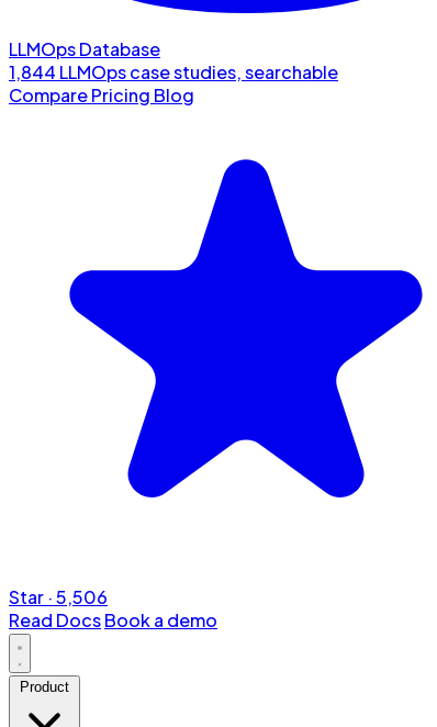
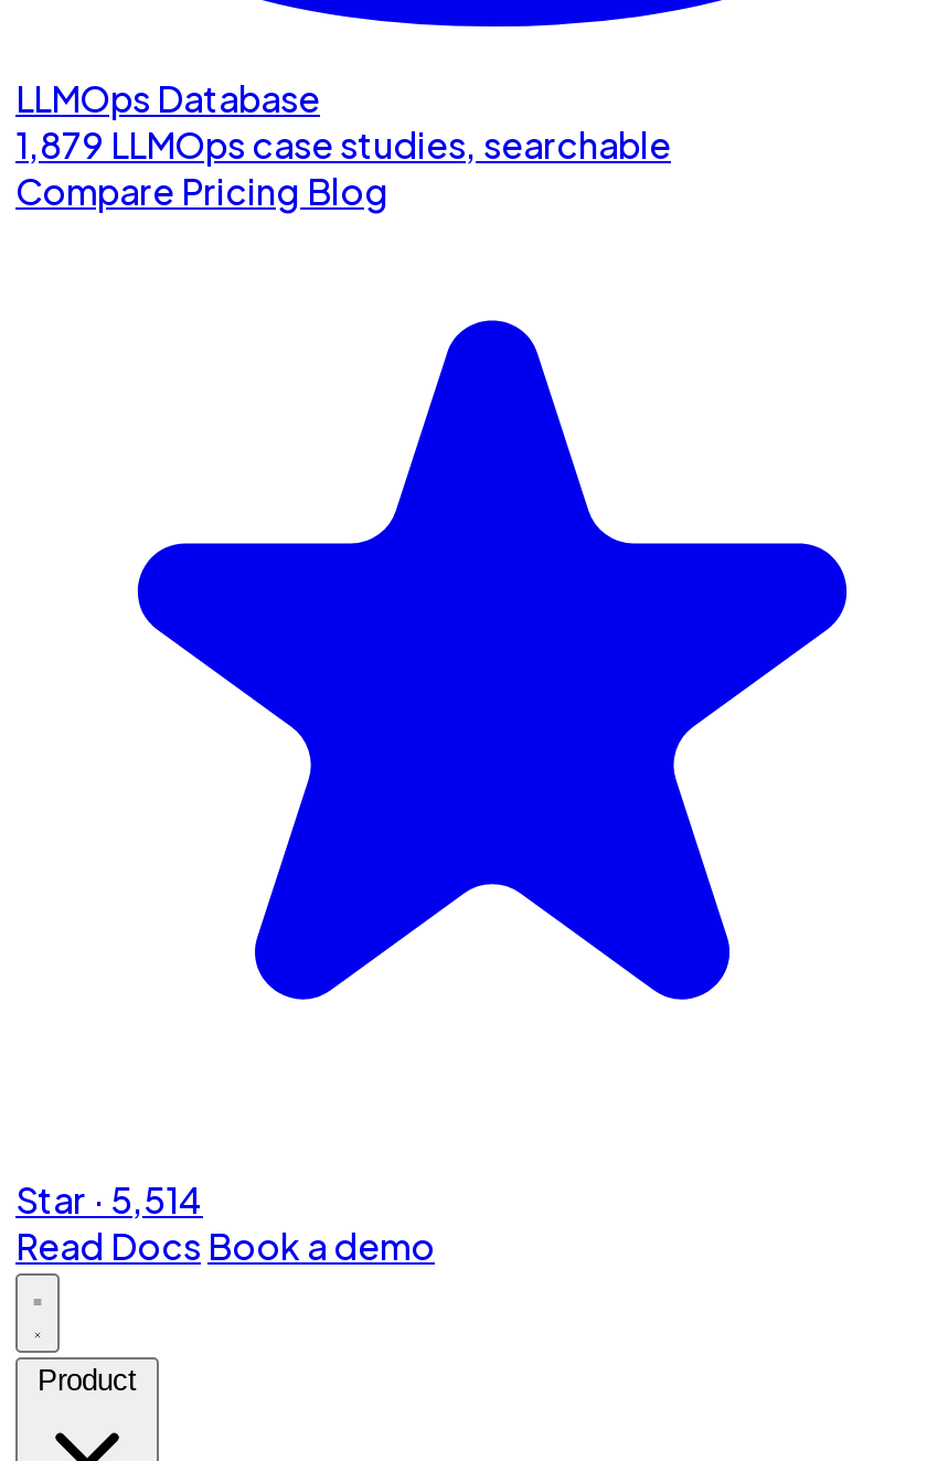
- 1,844 LLMOps case studies, searchable
+ 1,879 LLMOps case studies, searchable

- Star · 5,506
+ Star · 5,514
